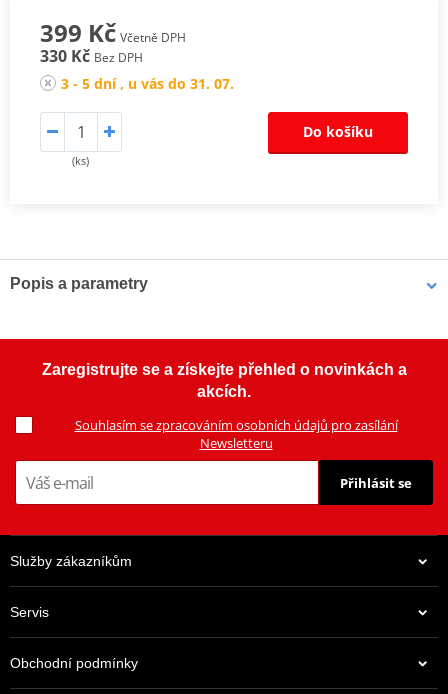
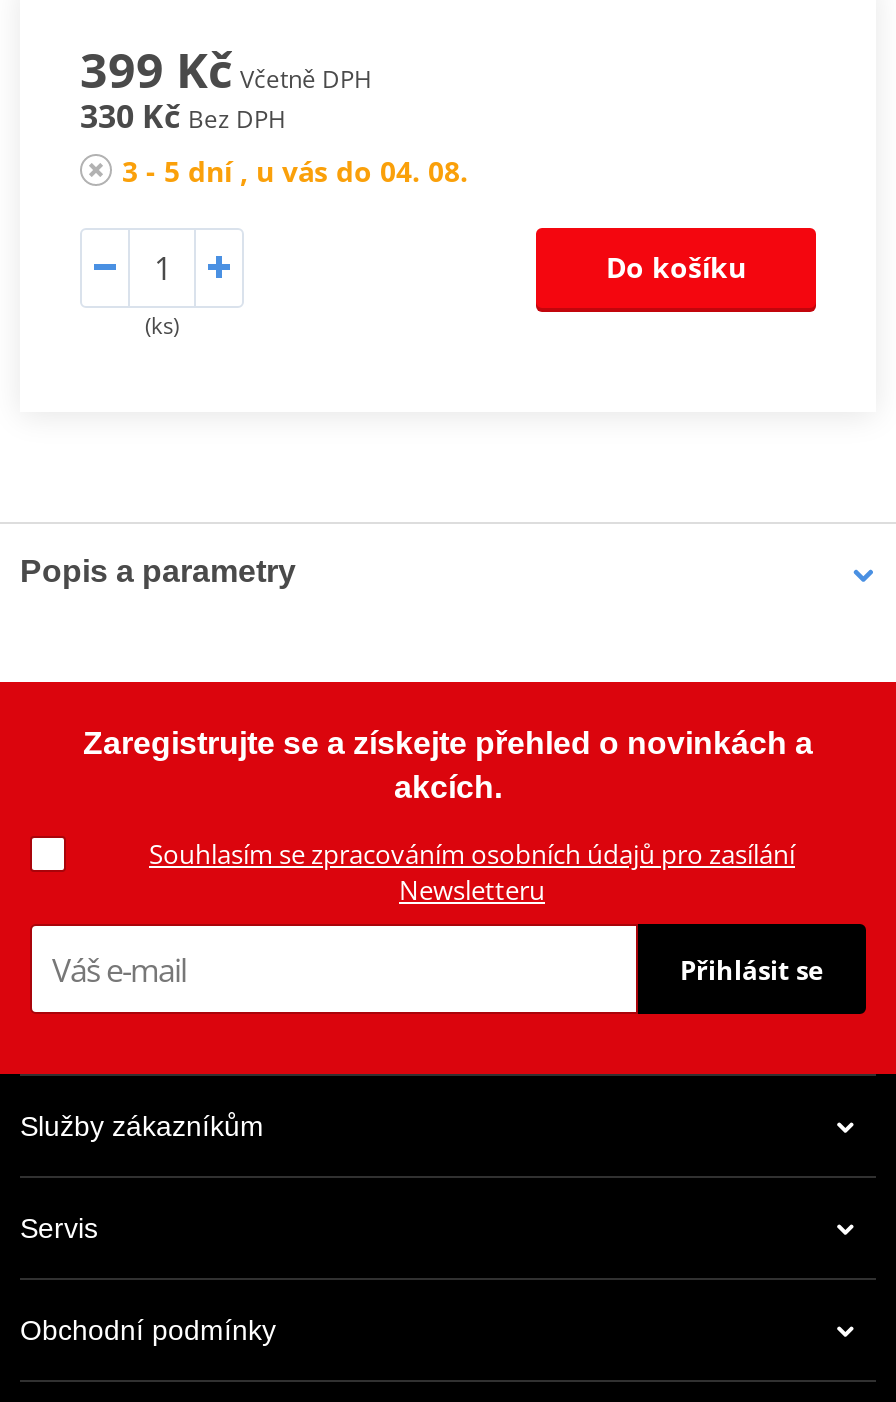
- 3 - 5 dní , u vás do 31. 07.
+ 3 - 5 dní , u vás do 04. 08.
